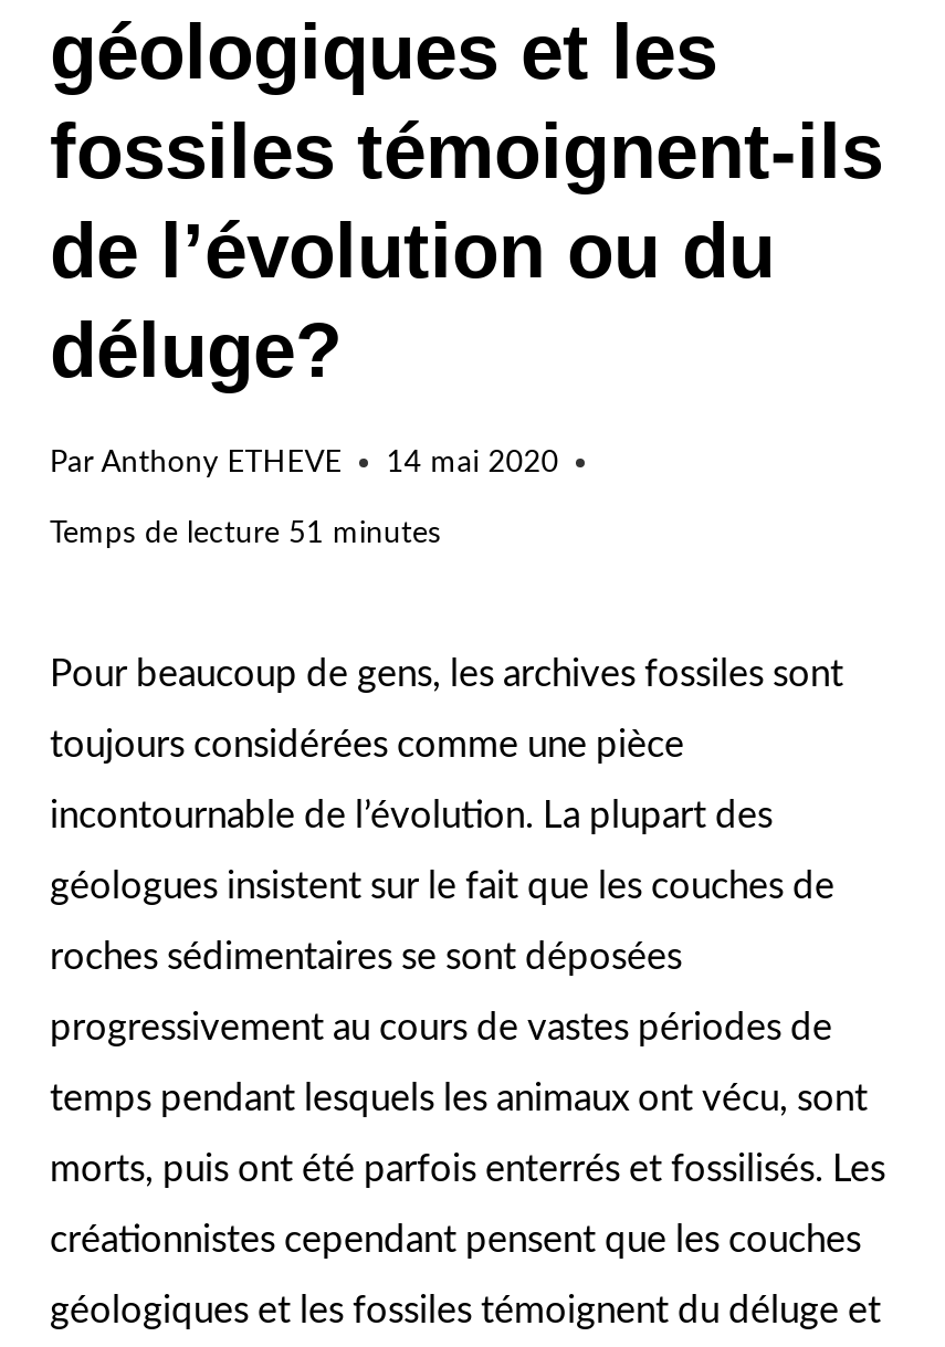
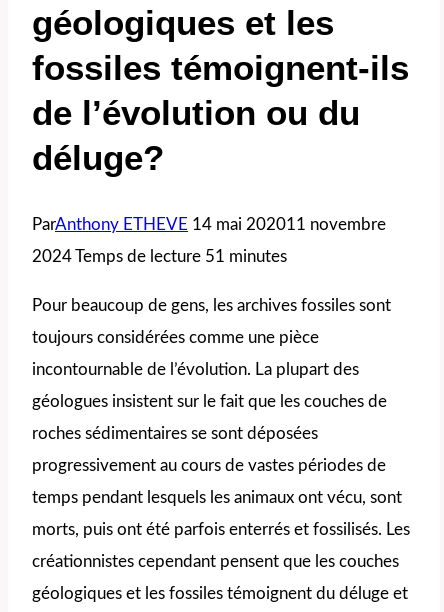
- Par Anthony ETHEVE
- 14 mai 2020
+ ParAnthony ETHEVE 14 mai 202011 novembre

- Temps de lecture 51 minutes
+ 2024 Temps de lecture 51 minutes
